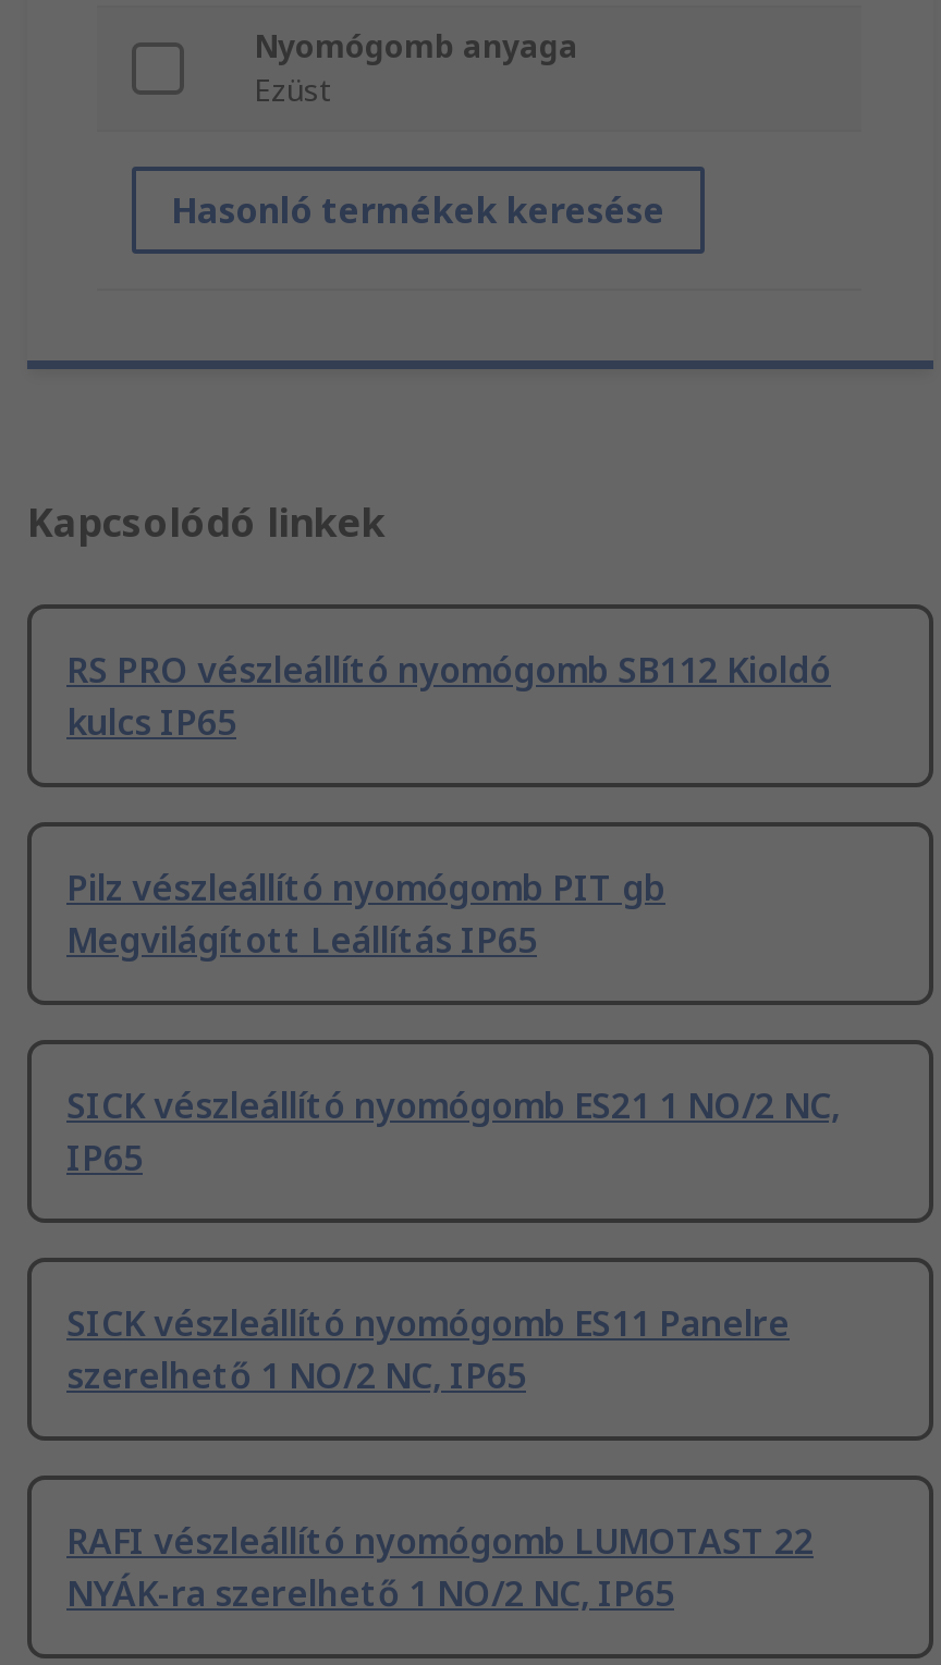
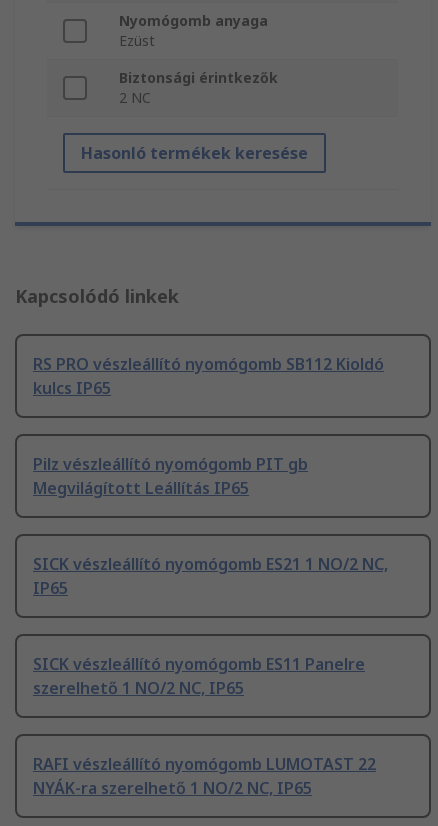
+ Biztonsági érintkezők
+ 2 NC
